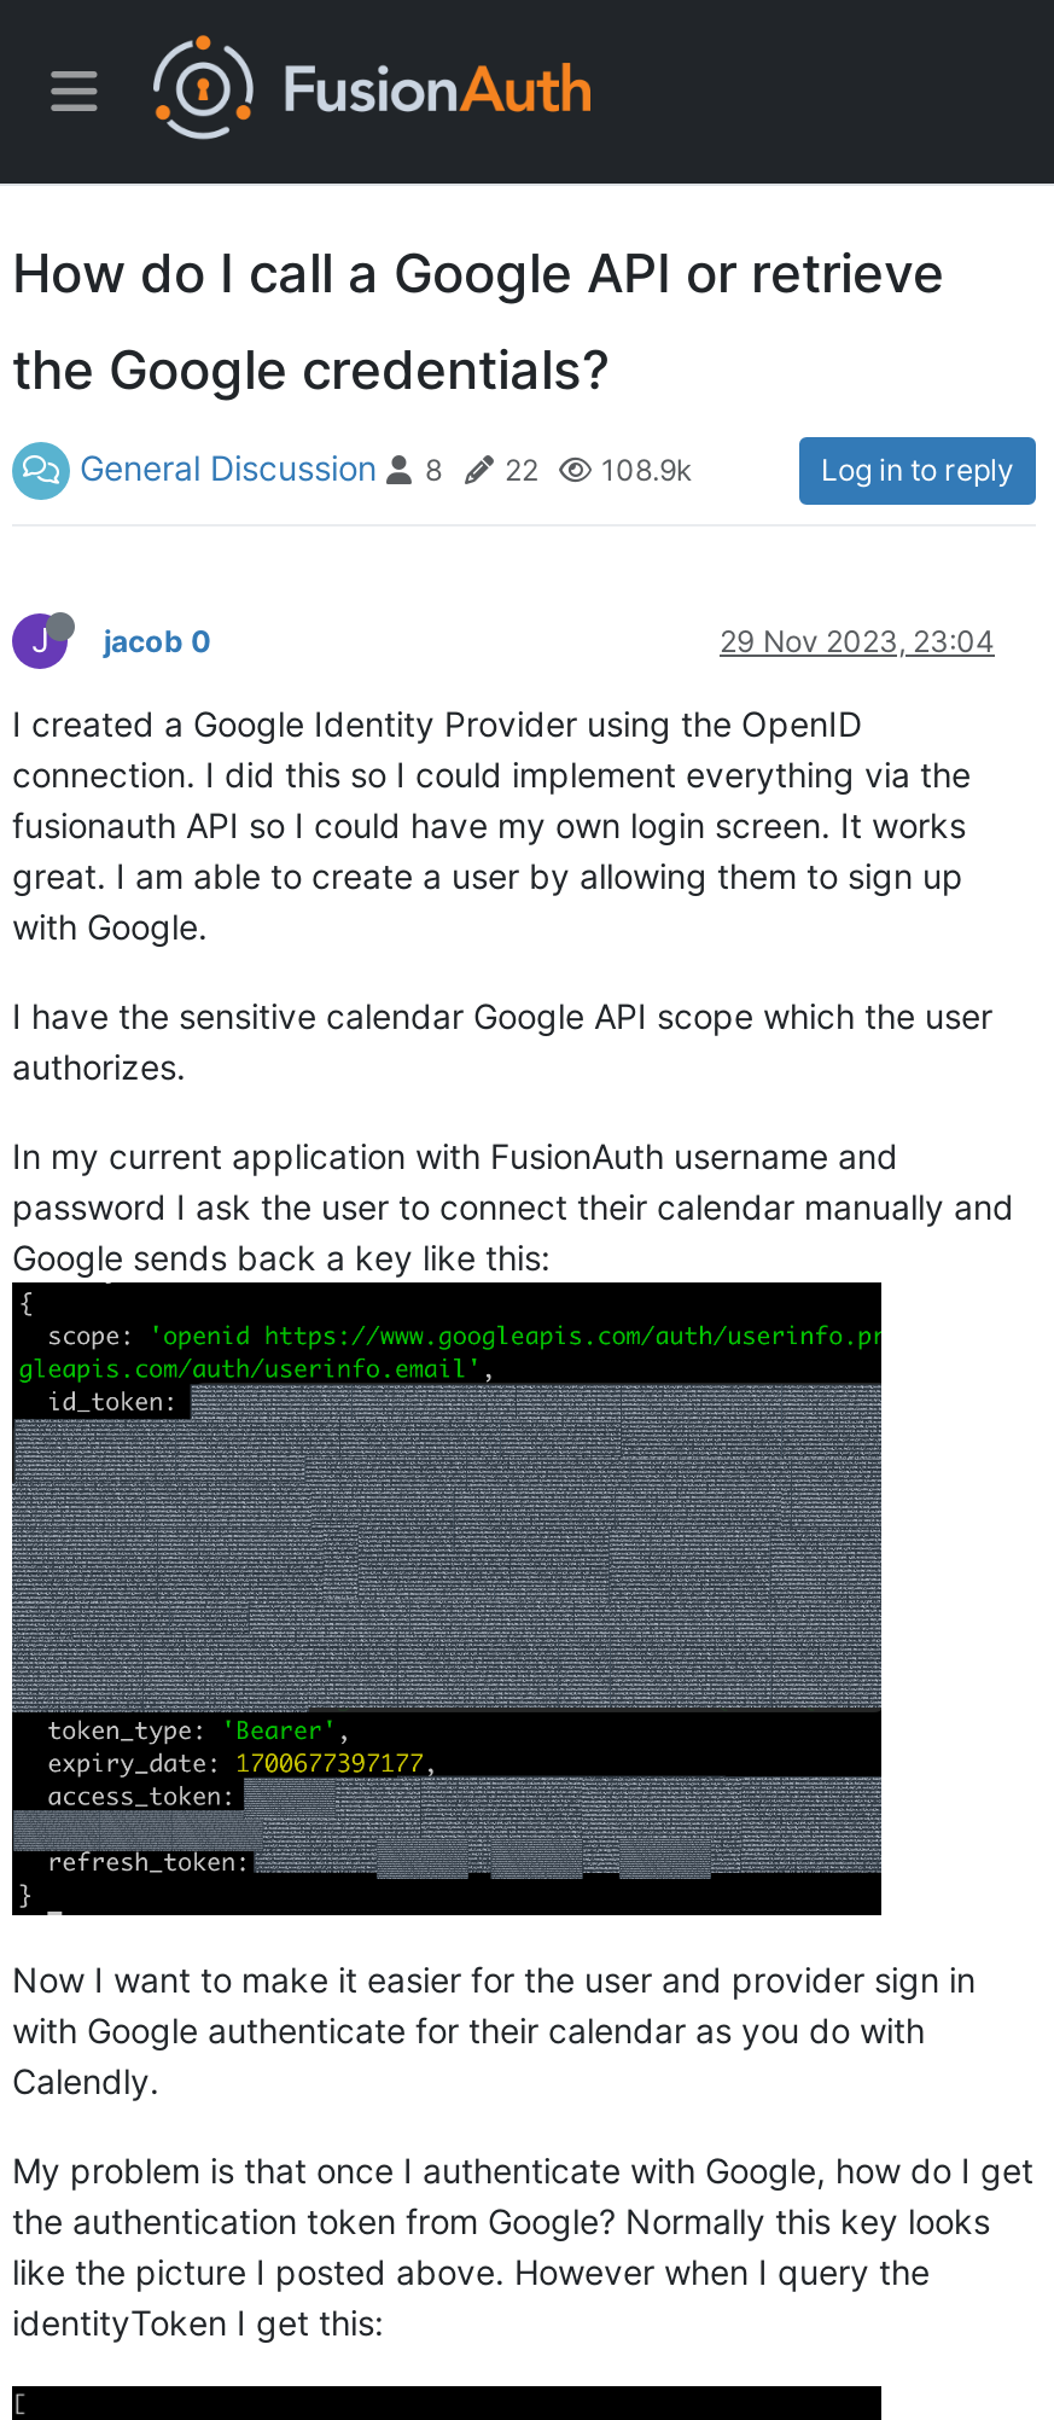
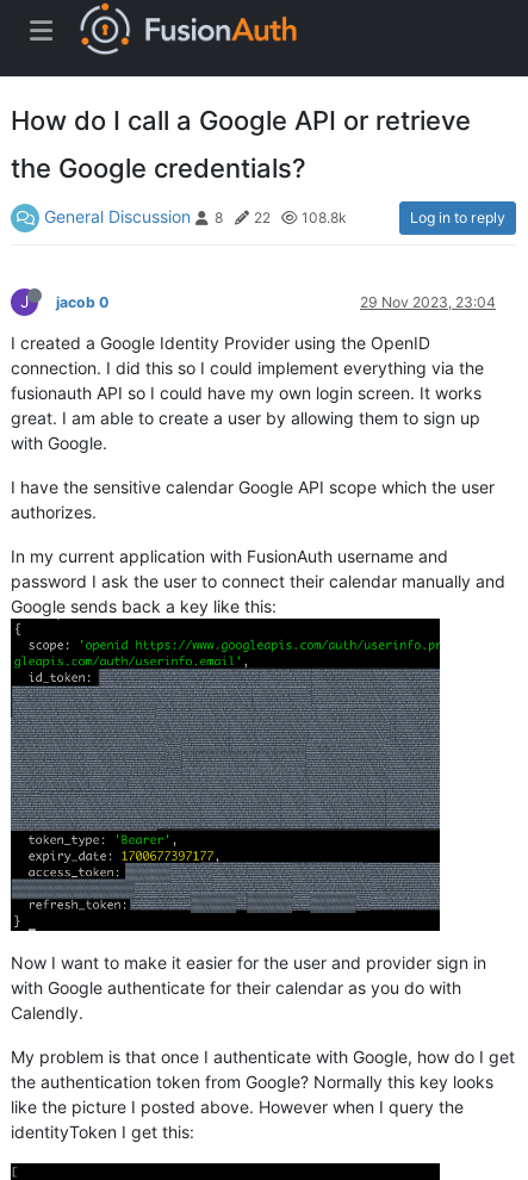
- General Discussion 8 22 108.9k
+ General Discussion 8 22 108.8k
